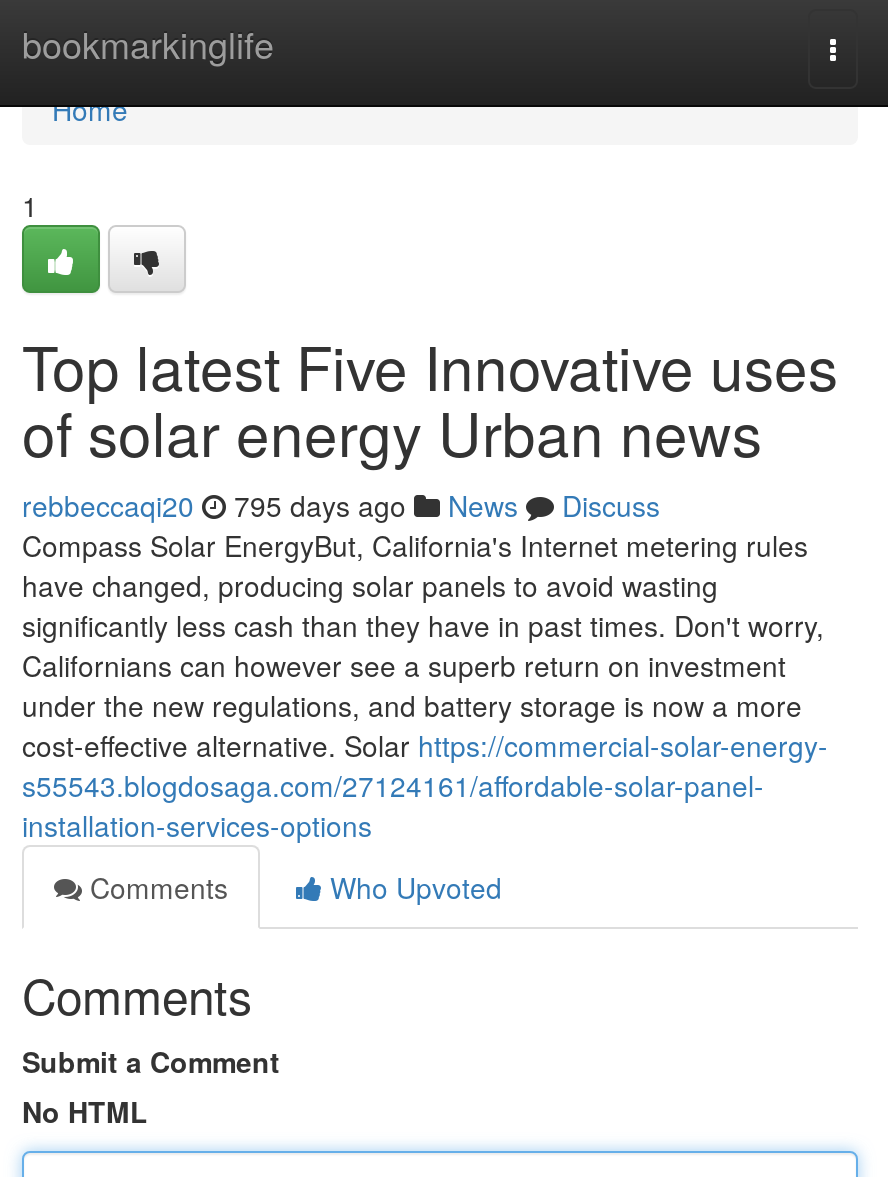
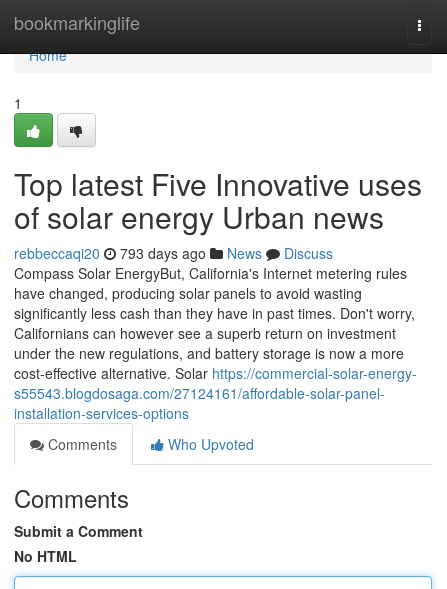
- rebbeccaqi20 795 days ago News Discuss
+ rebbeccaqi20 793 days ago News Discuss
